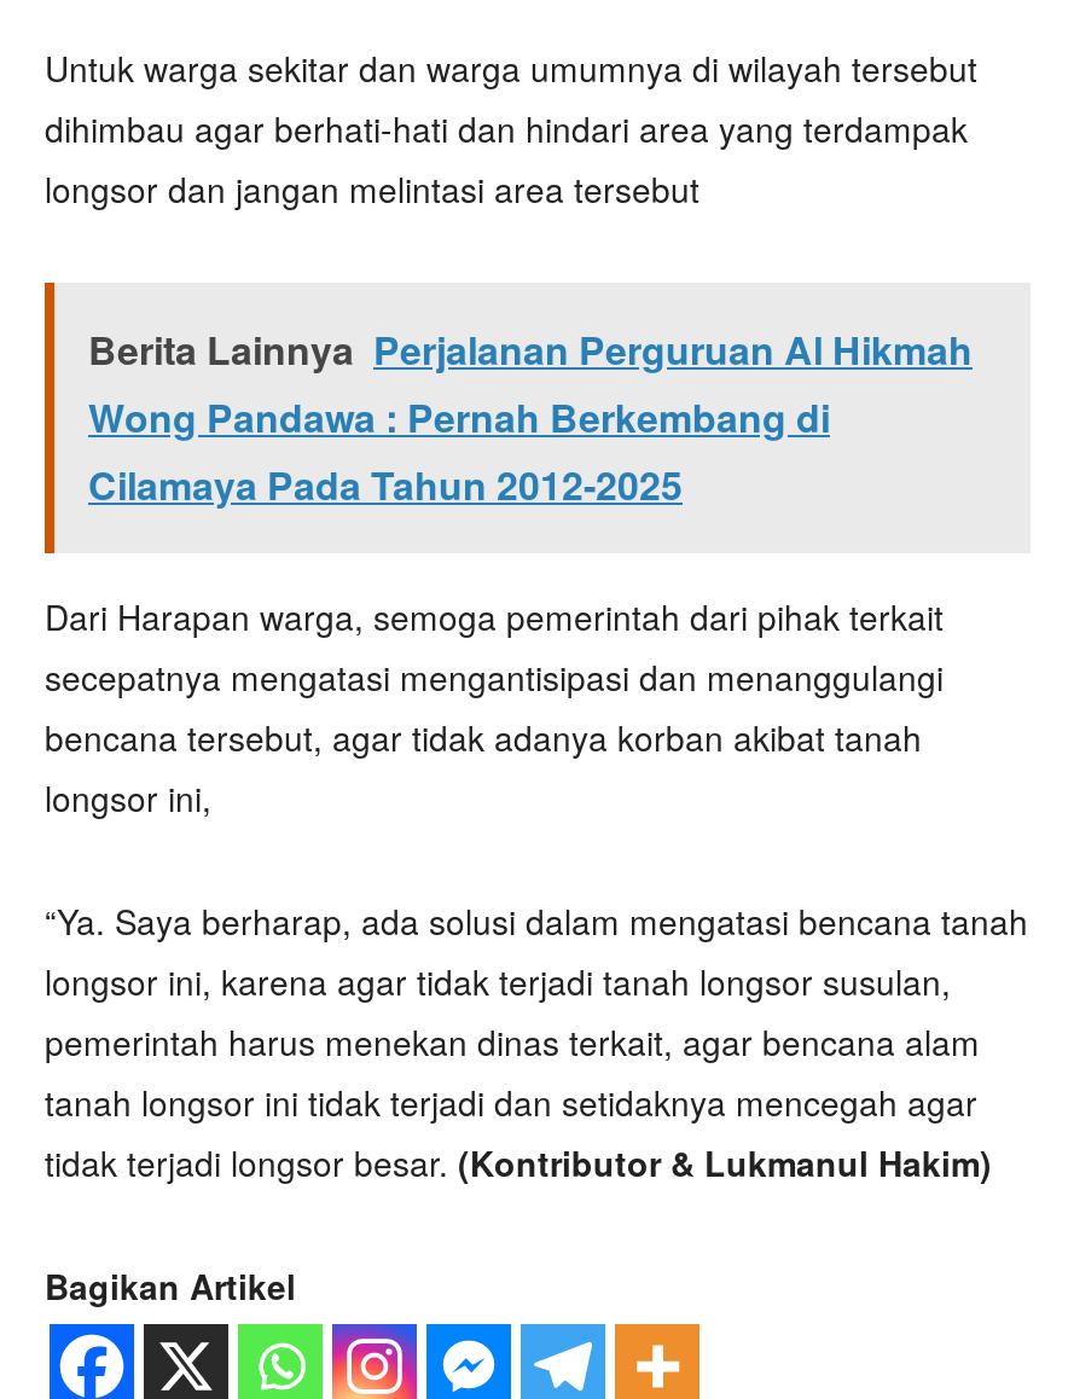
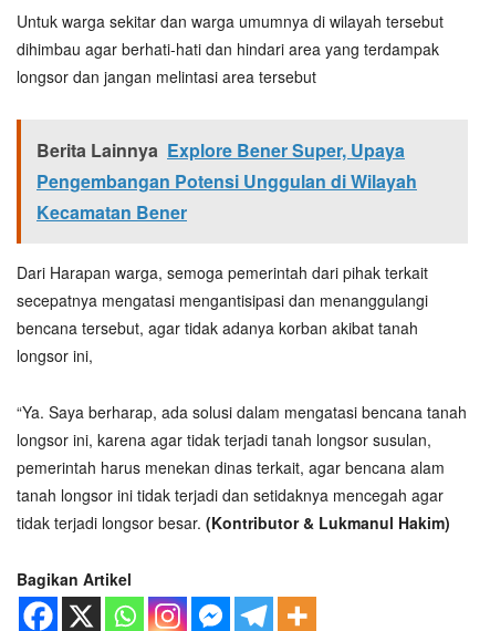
- Berita Lainnya Perjalanan Perguruan Al Hikmah
- Wong Pandawa : Pernah Berkembang di
- Cilamaya Pada Tahun 2012-2025
+ Berita Lainnya Explore Bener Super, Upaya
+ Pengembangan Potensi Unggulan di Wilayah
+ Kecamatan Bener
